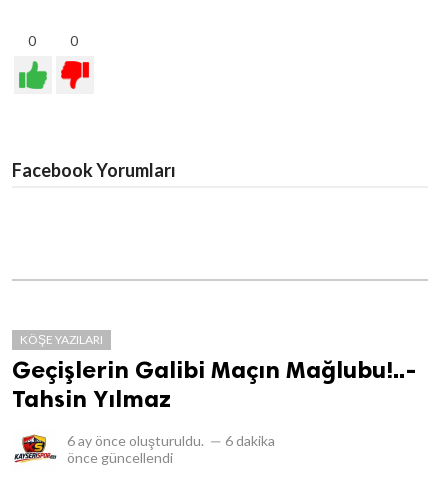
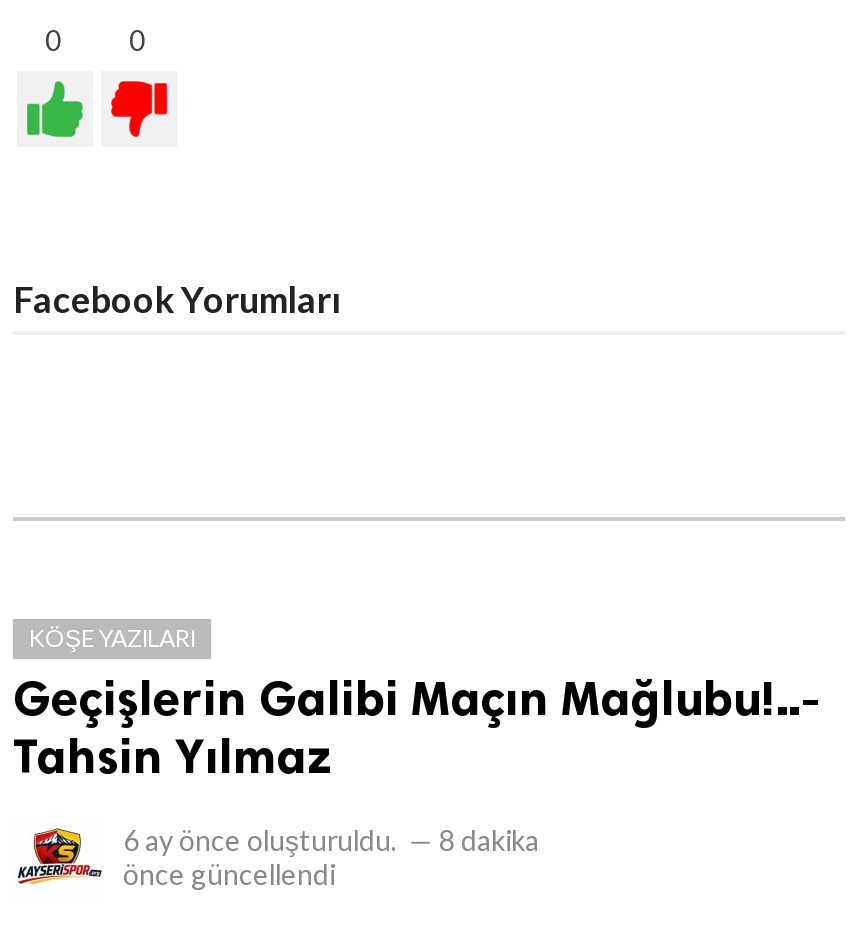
- 6 ay önce oluşturuldu. — 6 dakika
+ 6 ay önce oluşturuldu. — 8 dakika
